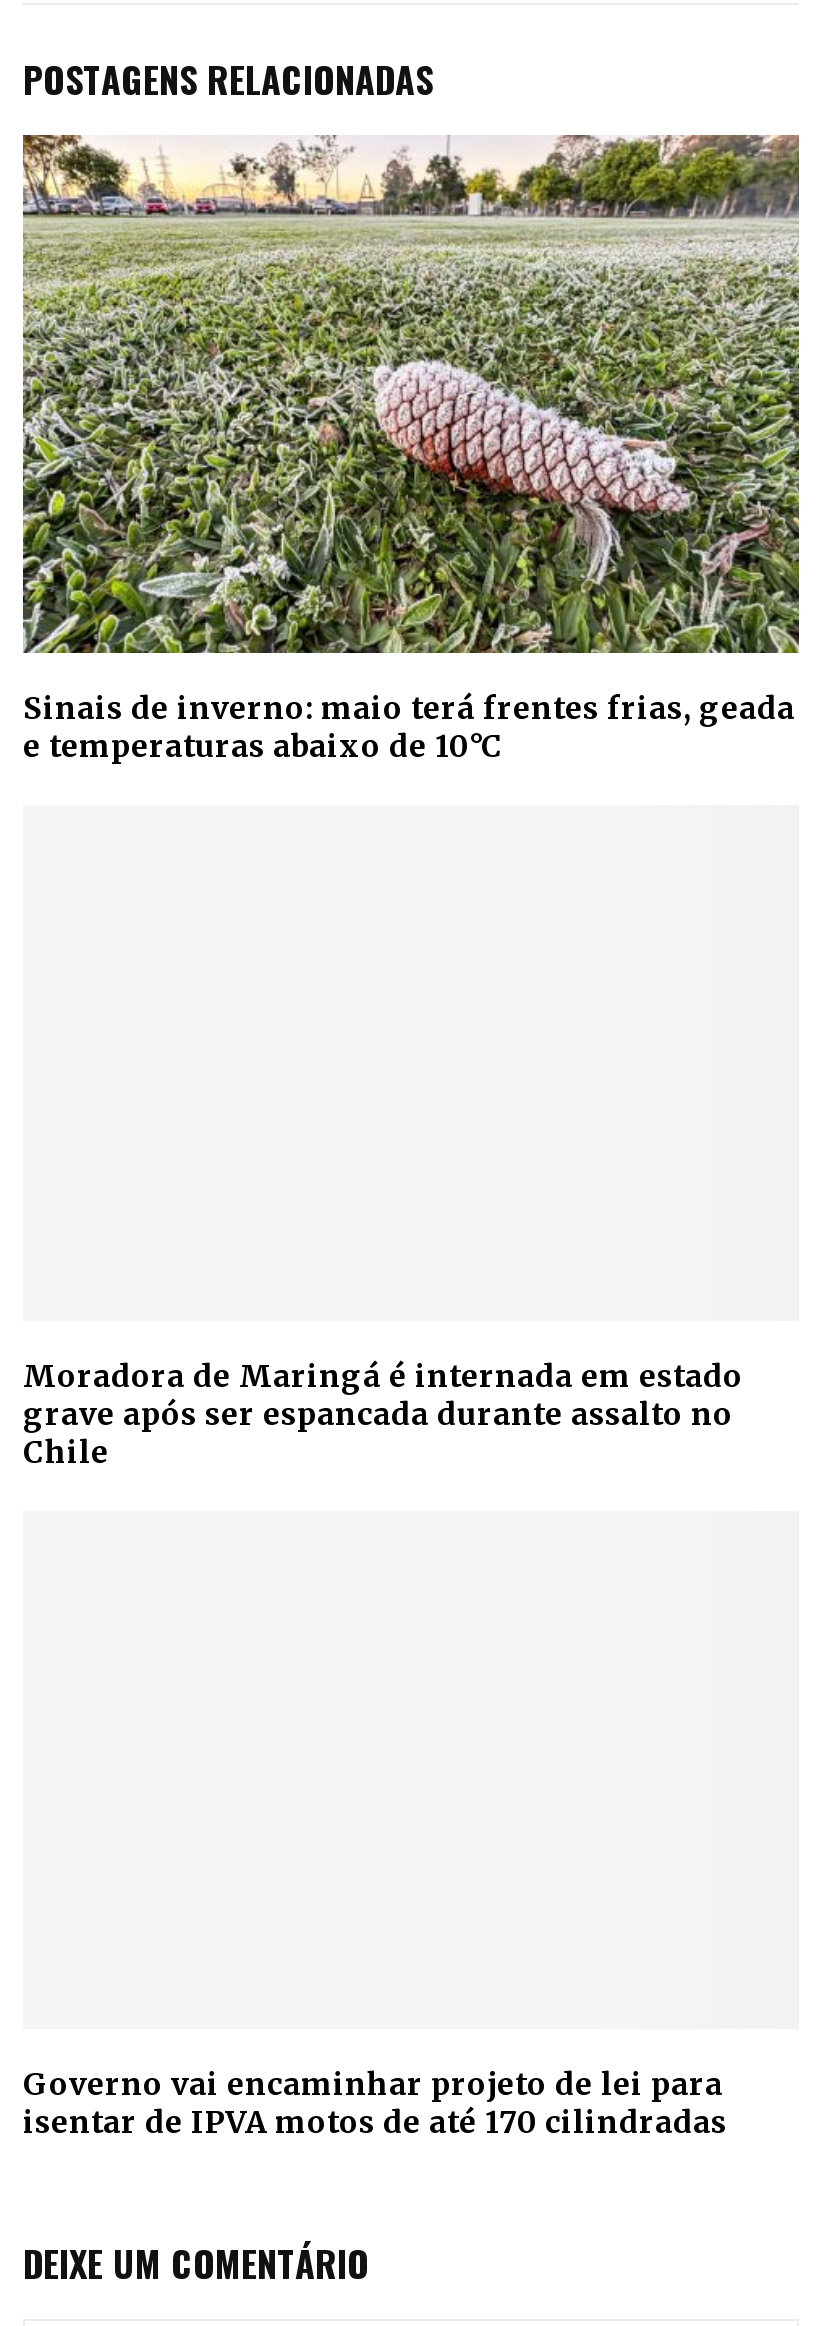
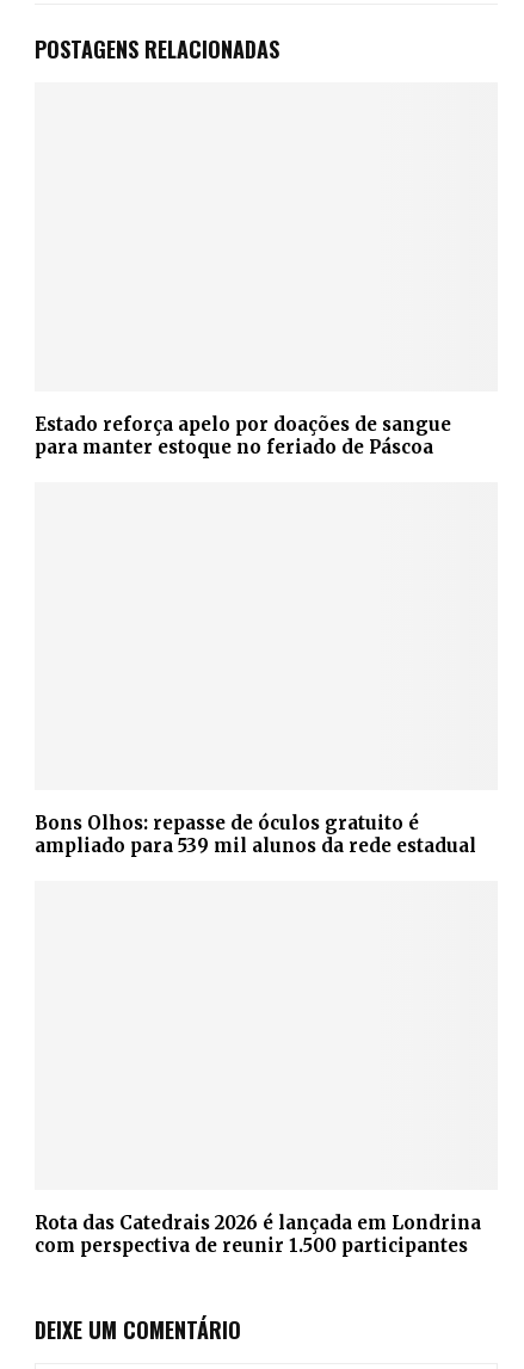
- [image]

- Sinais de inverno: maio terá frentes frias, geada
- e temperaturas abaixo de 10°C
+ Estado reforça apelo por doações de sangue
+ para manter estoque no feriado de Páscoa

- Moradora de Maringá é internada em estado
- grave após ser espancada durante assalto no
- Chile
+ Bons Olhos: repasse de óculos gratuito é
+ ampliado para 539 mil alunos da rede estadual

- Governo vai encaminhar projeto de lei para
- isentar de IPVA motos de até 170 cilindradas
+ Rota das Catedrais 2026 é lançada em Londrina
+ com perspectiva de reunir 1.500 participantes
